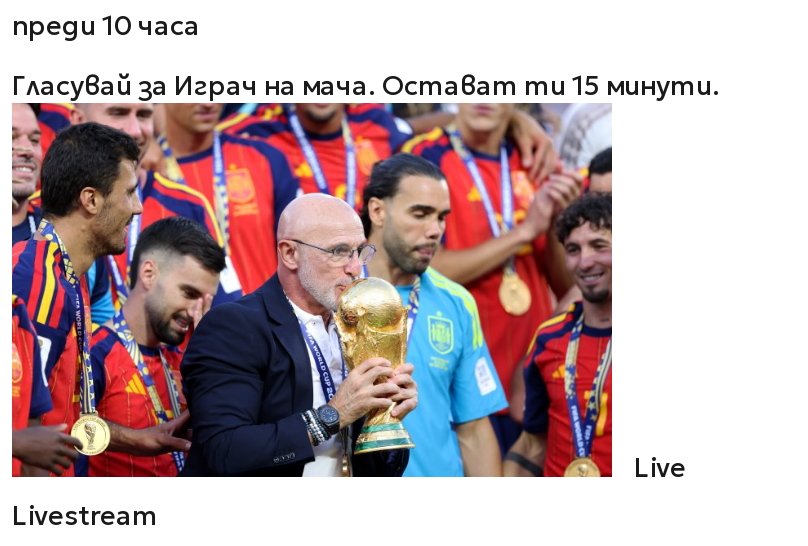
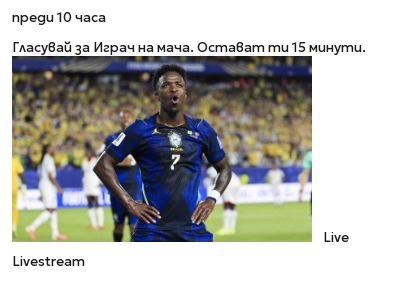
- [image]
+ [image]
